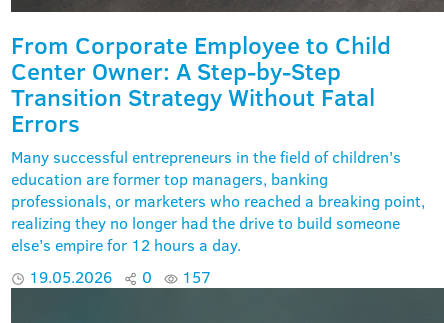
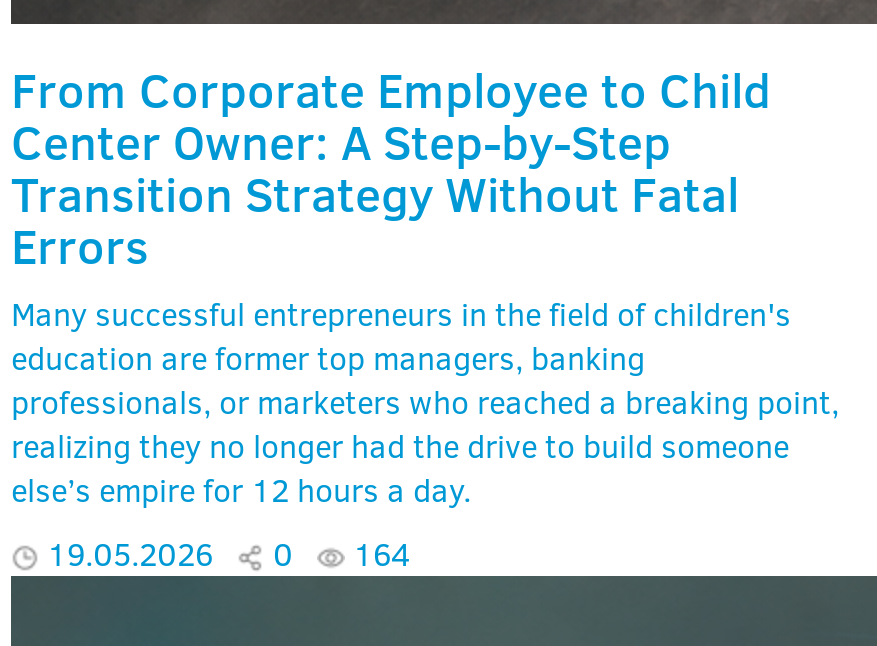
- 19.05.2026 0 157
+ 19.05.2026 0 164
